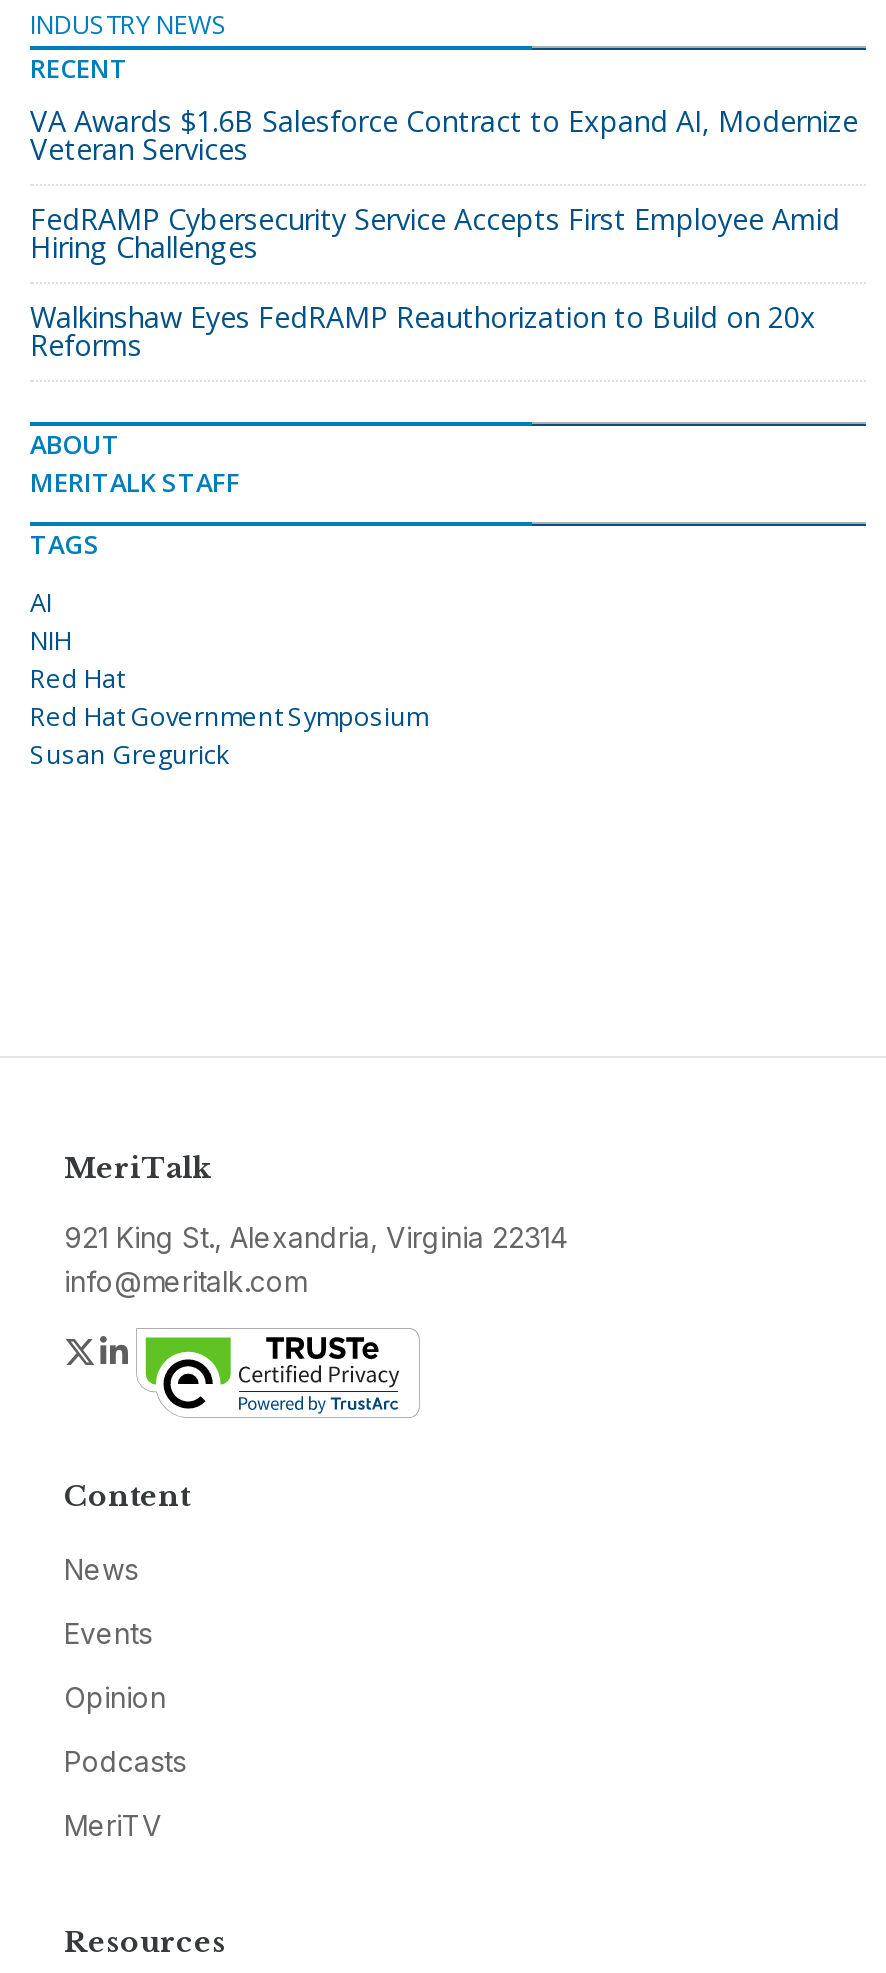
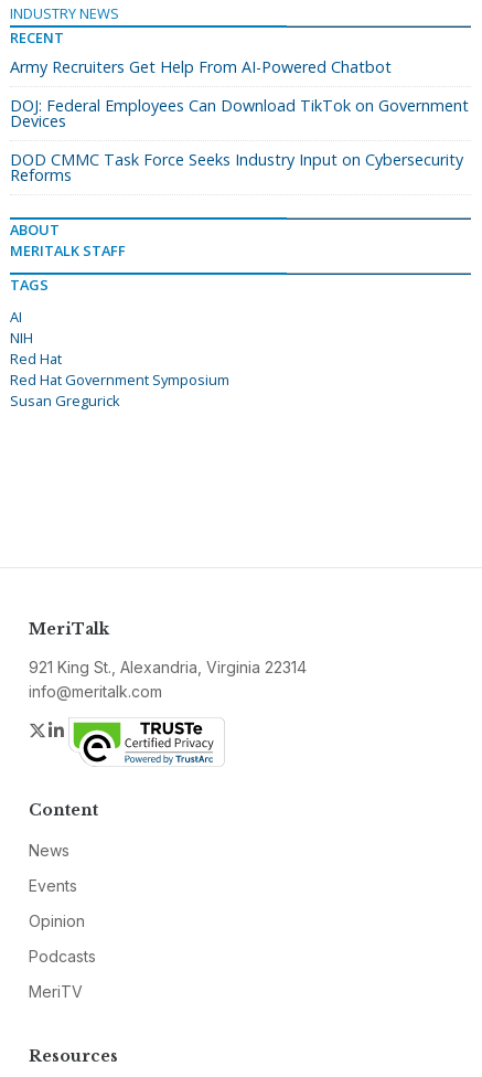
- VA Awards $1.6B Salesforce Contract to Expand AI, Modernize
- Veteran Services
+ Army Recruiters Get Help From AI-Powered Chatbot

- FedRAMP Cybersecurity Service Accepts First Employee Amid
- Hiring Challenges
+ DOJ: Federal Employees Can Download TikTok on Government
+ Devices

- Walkinshaw Eyes FedRAMP Reauthorization to Build on 20x
+ DOD CMMC Task Force Seeks Industry Input on Cybersecurity
